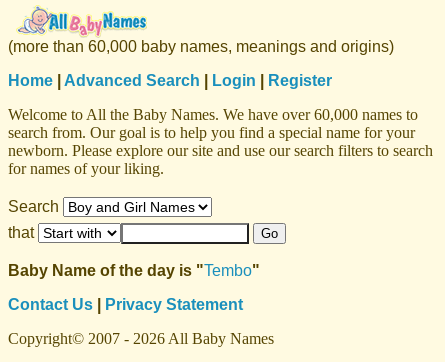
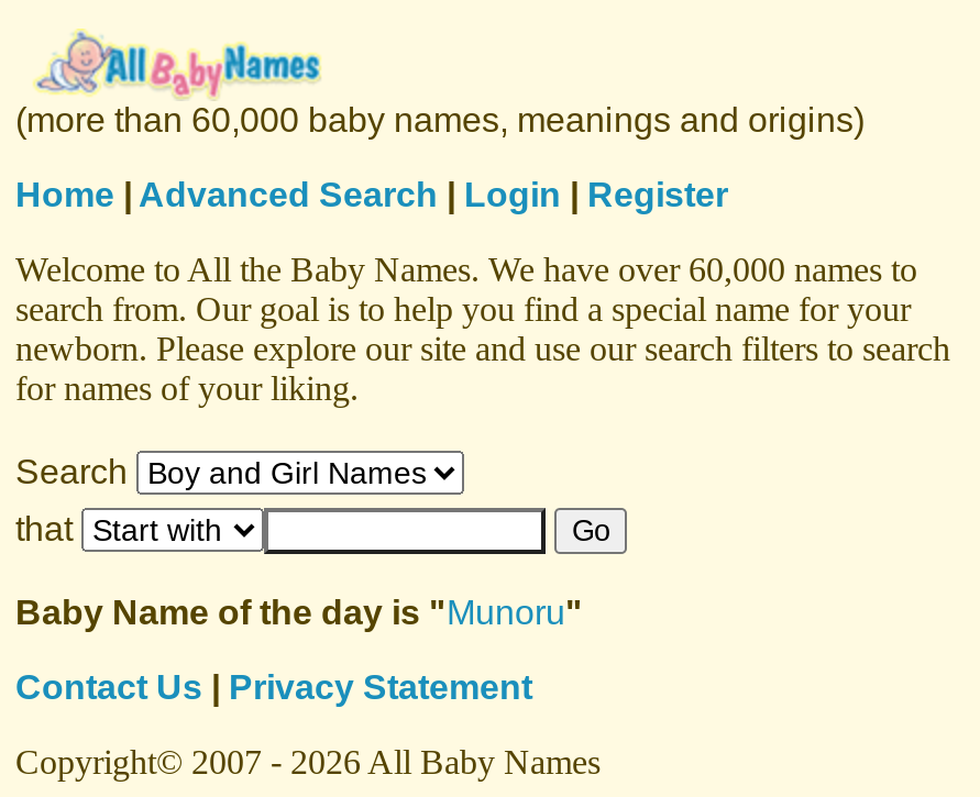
- Baby Name of the day is " Tembo"
+ Baby Name of the day is " Munoru"
